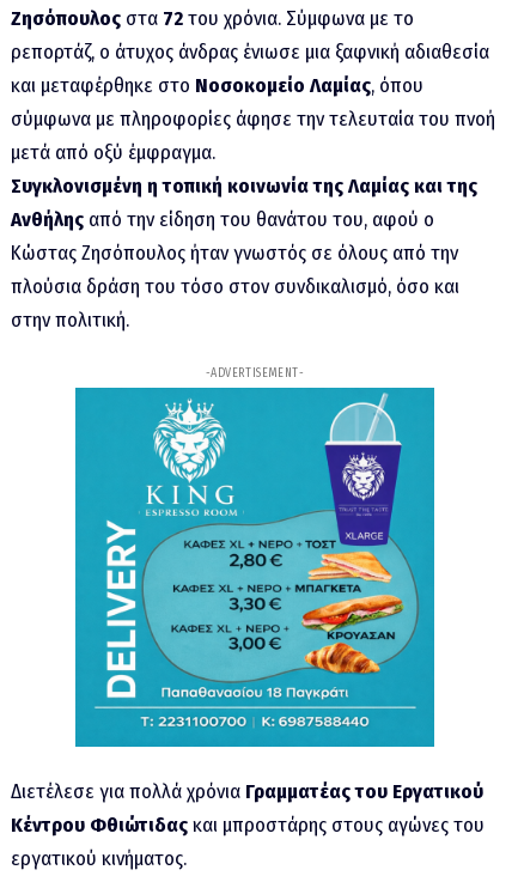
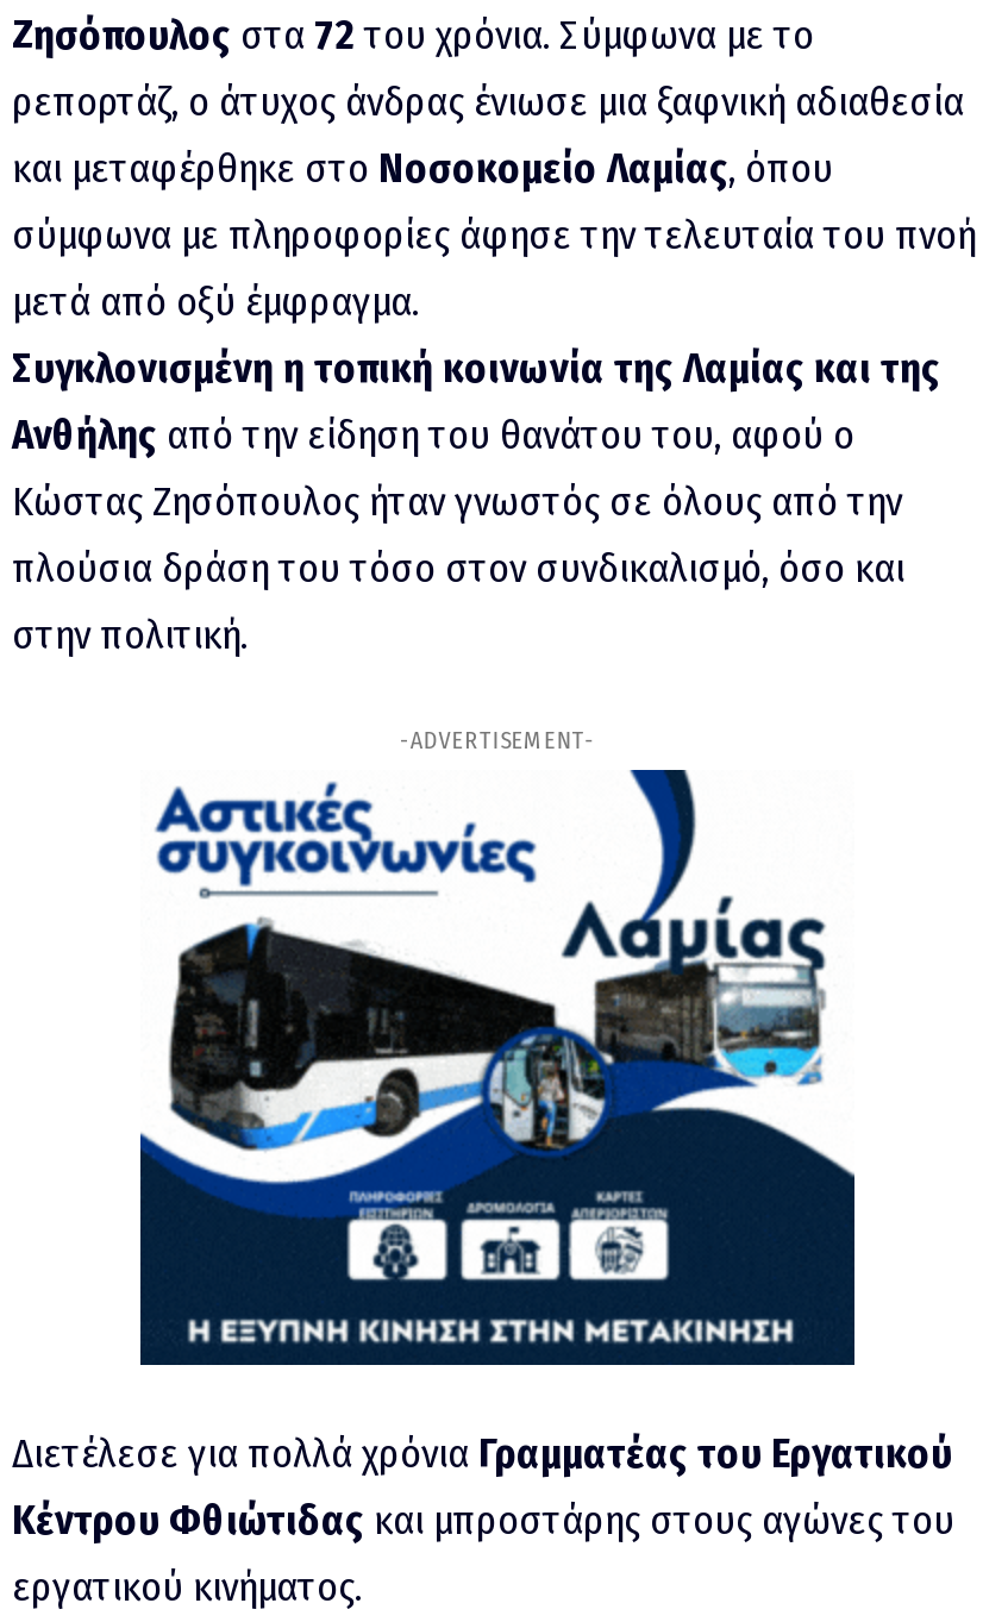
- [image]
+ [image]
